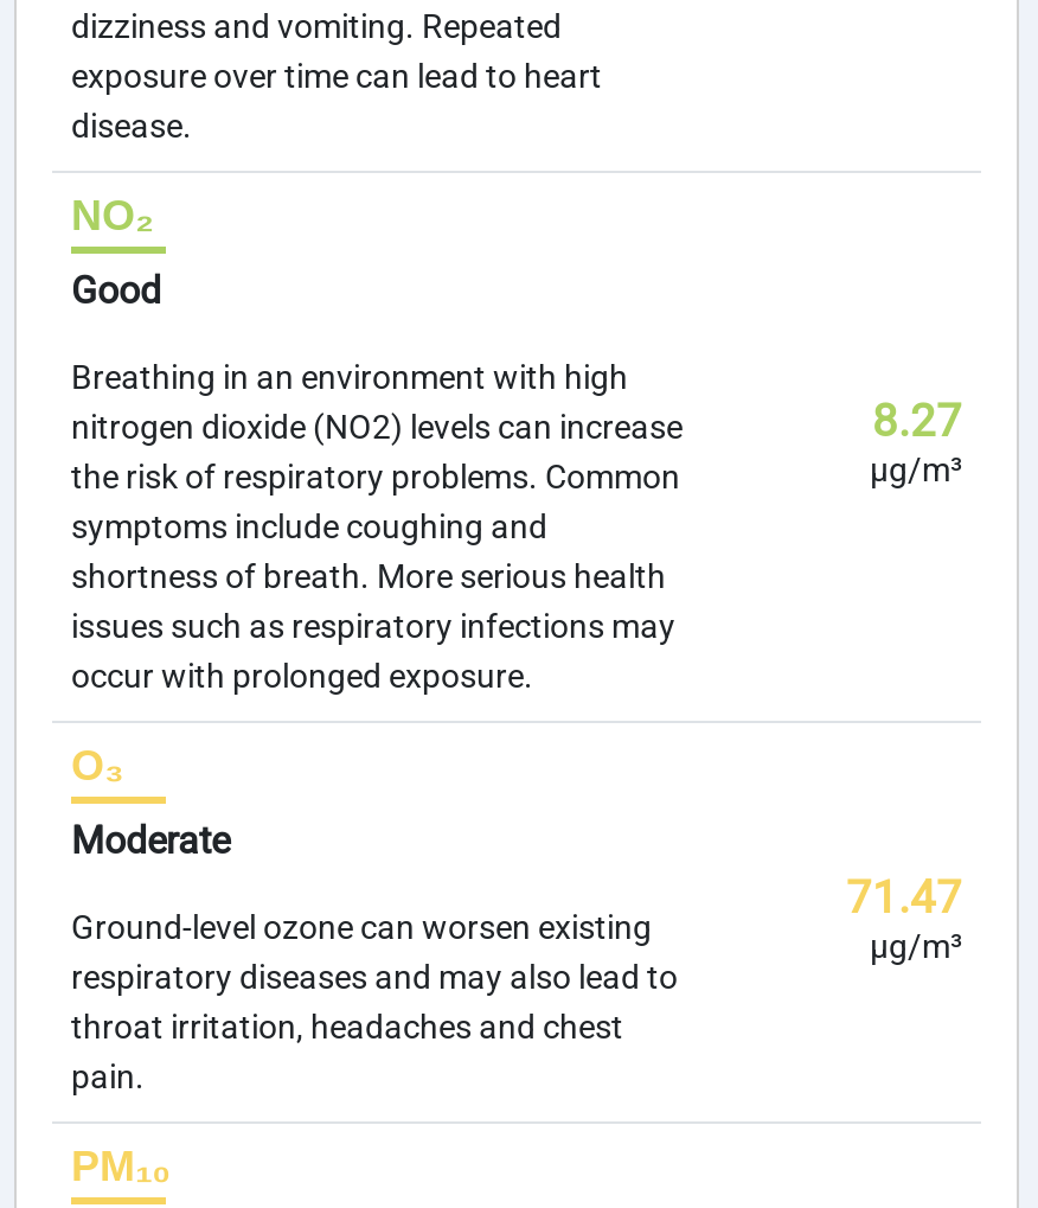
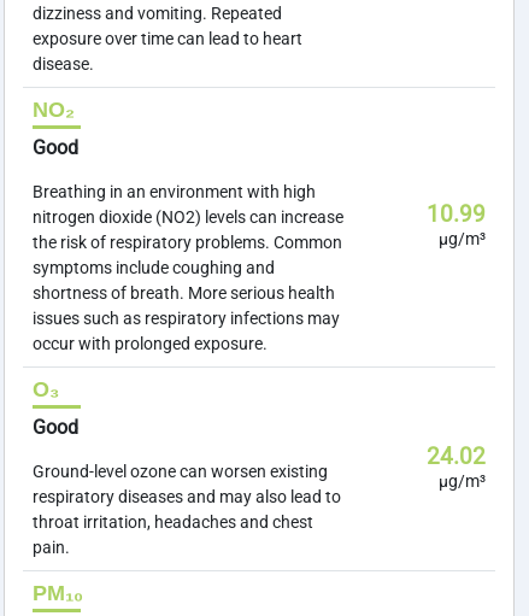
- 8.27
+ 10.99

- Moderate
+ Good

- 71.47
+ 24.02
